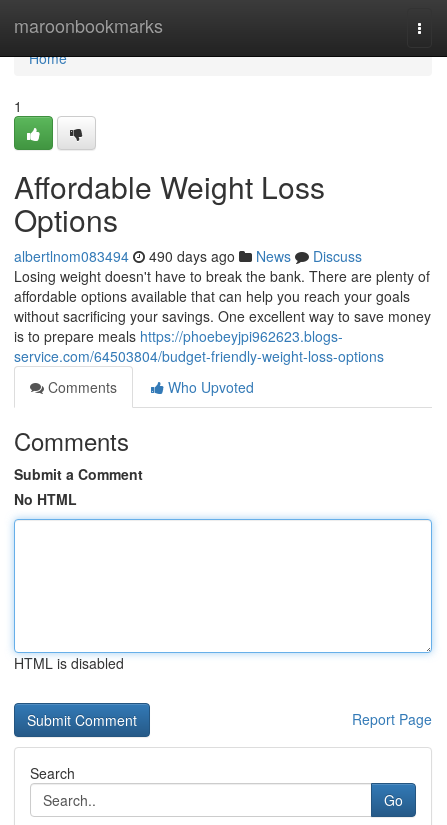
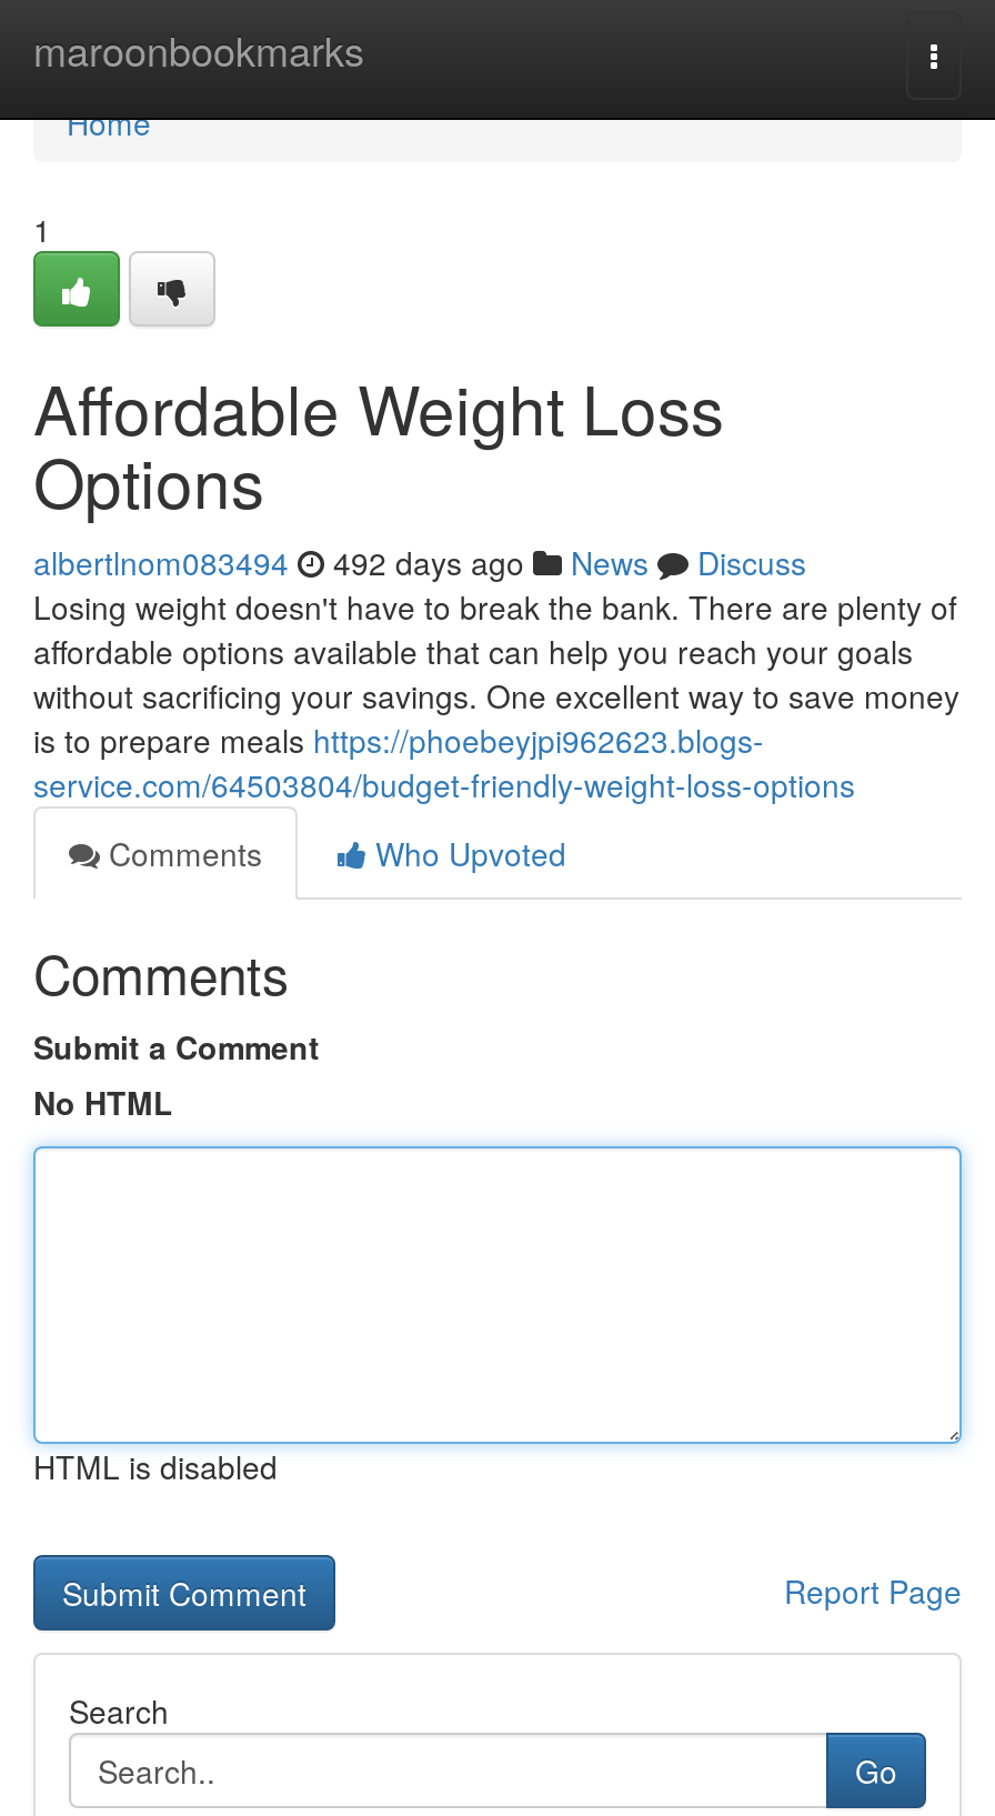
- albertlnom083494 490 days ago News Discuss
+ albertlnom083494 492 days ago News Discuss
